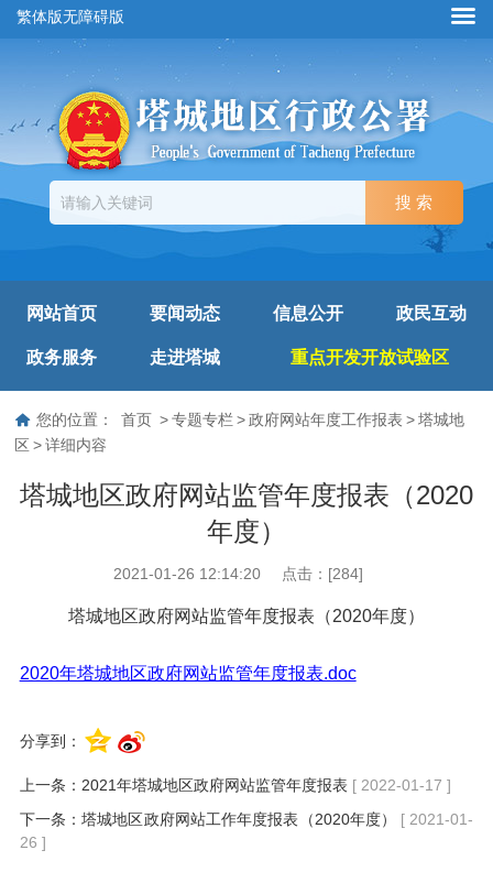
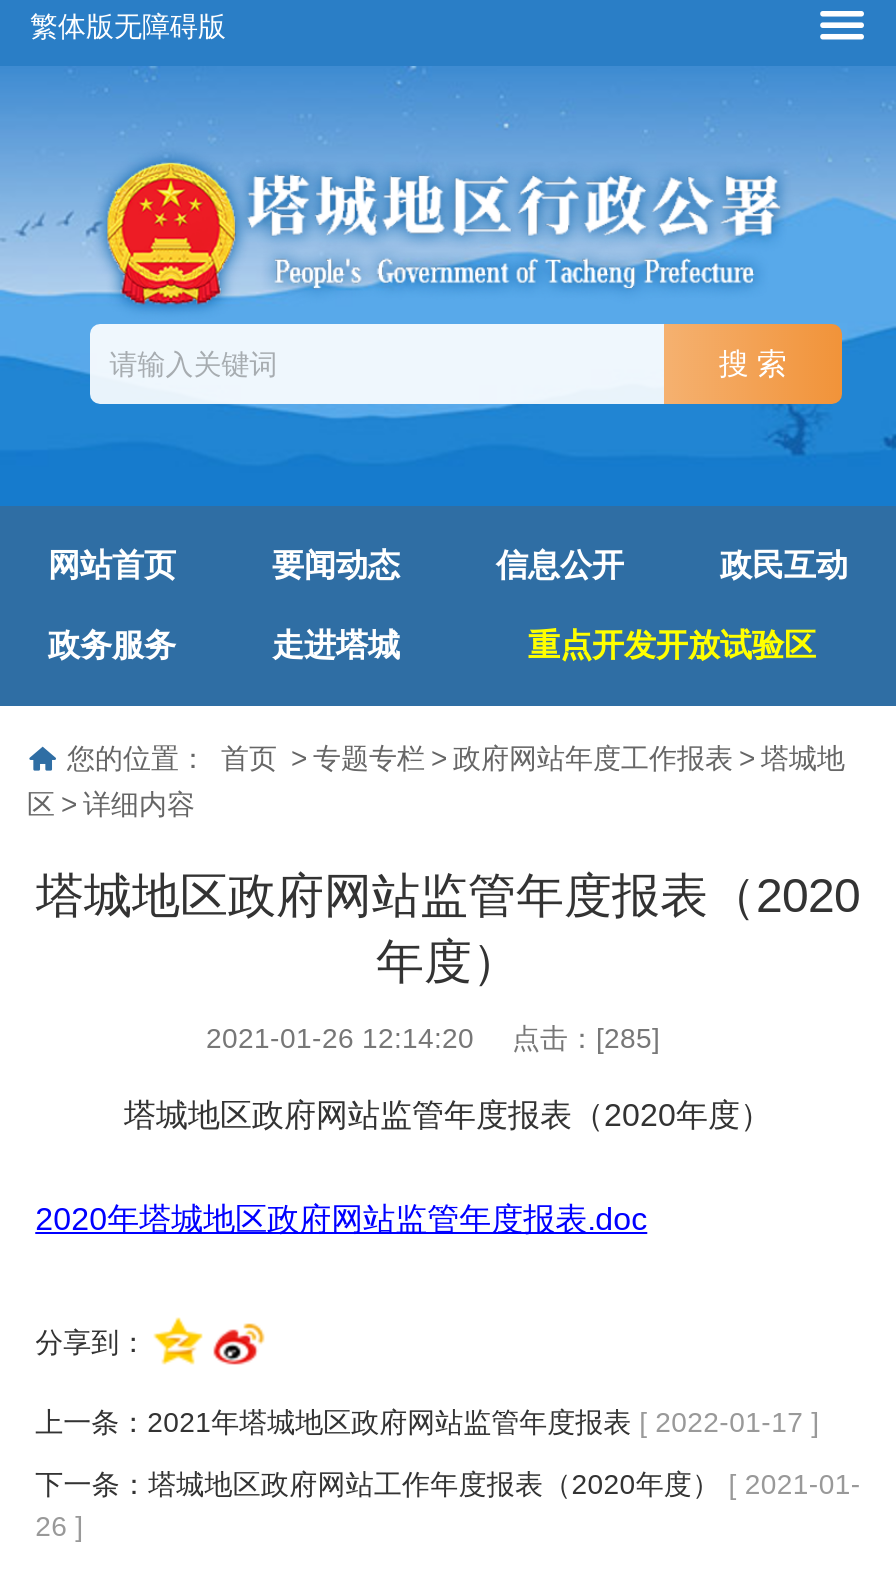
- 2021-01-26 12:14:20 点击：[284]
+ 2021-01-26 12:14:20 点击：[285]
